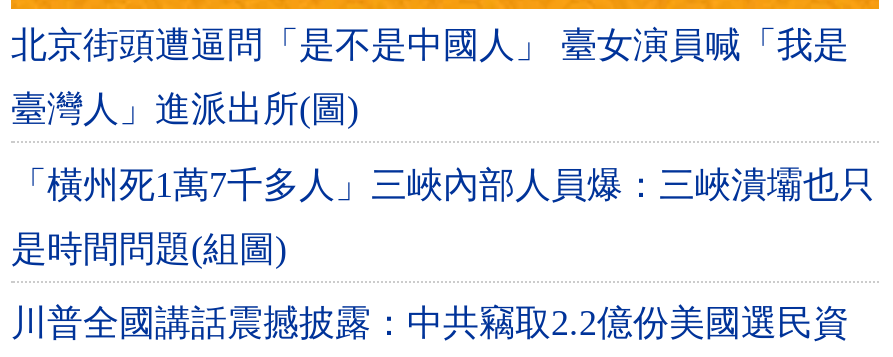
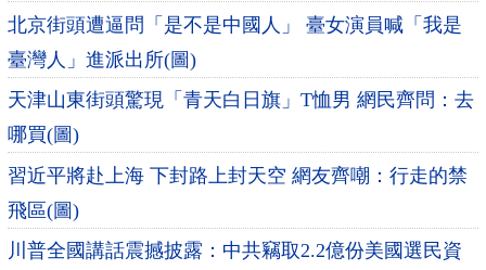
- 「橫州死1萬7千多人」三峽內部人員爆：三峽潰壩也只
- 是時間問題(組圖)
+ 天津山東街頭驚現「青天白日旗」T恤男 網民齊問：去
+ 哪買(圖)
+ 習近平將赴上海 下封路上封天空 網友齊嘲：行走的禁
+ 飛區(圖)
